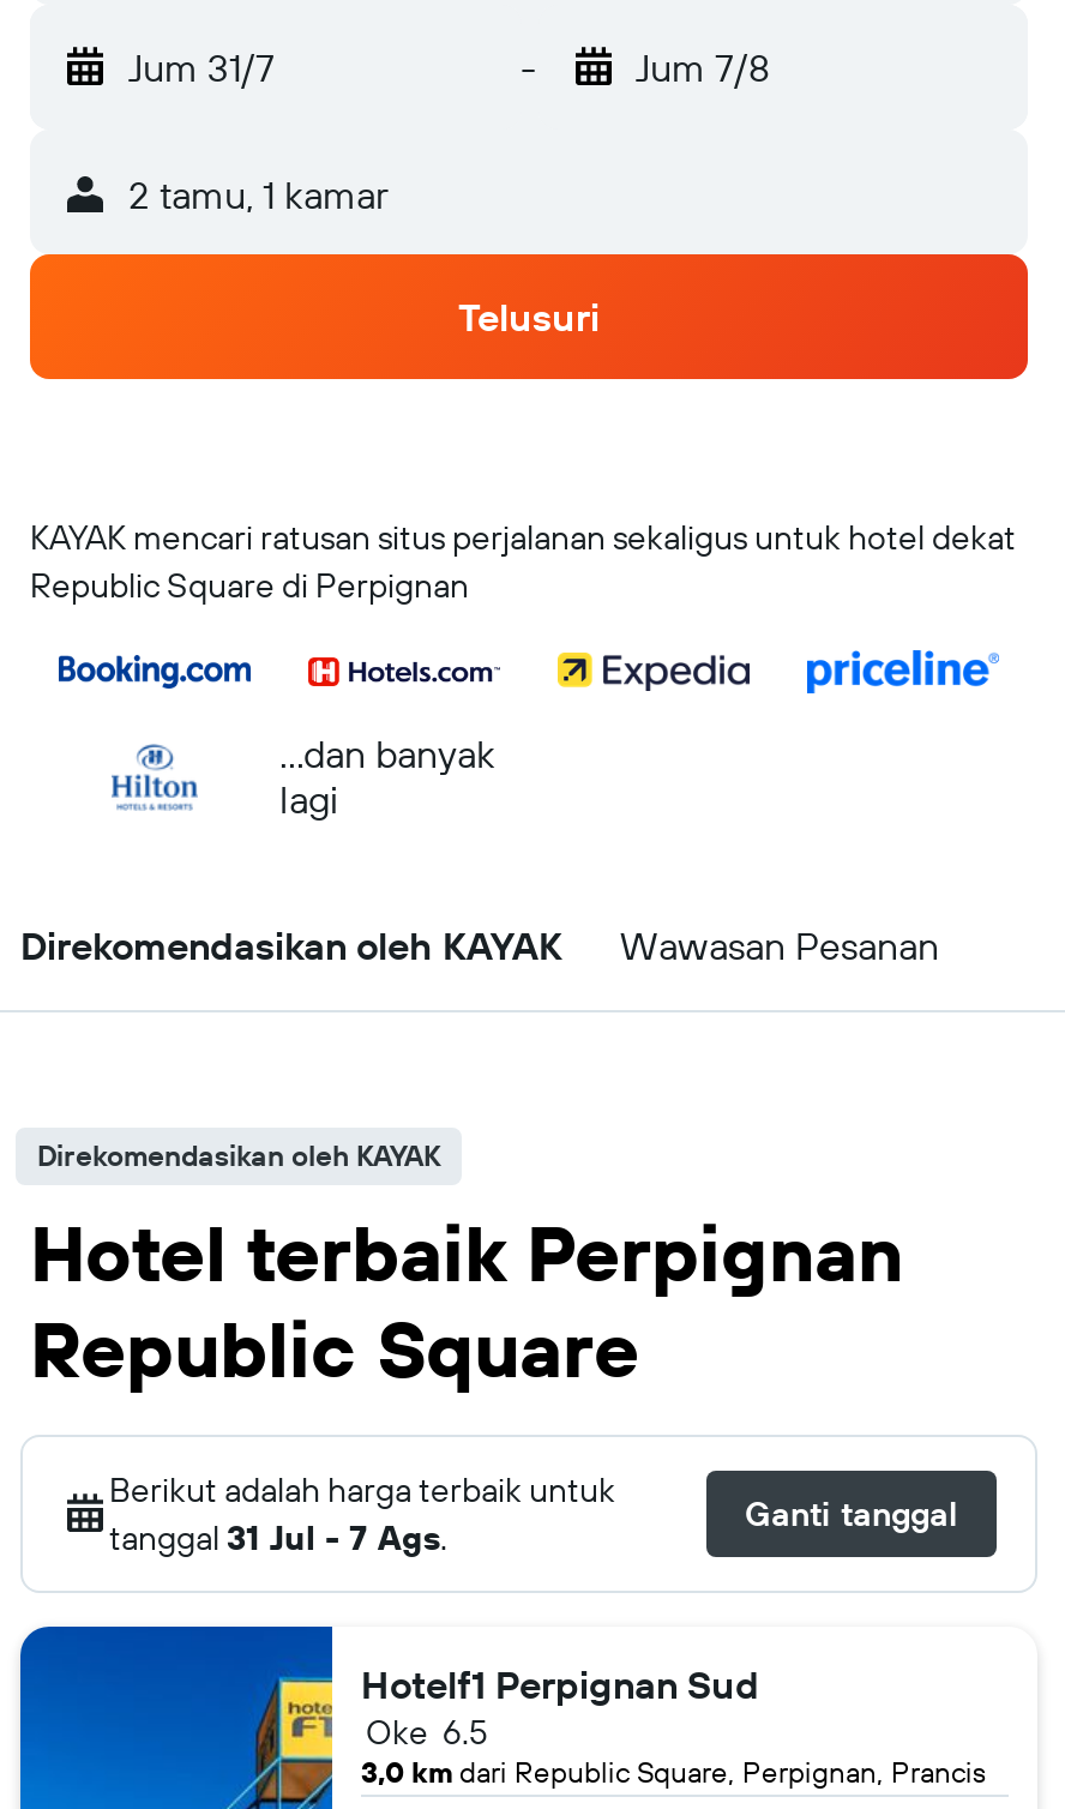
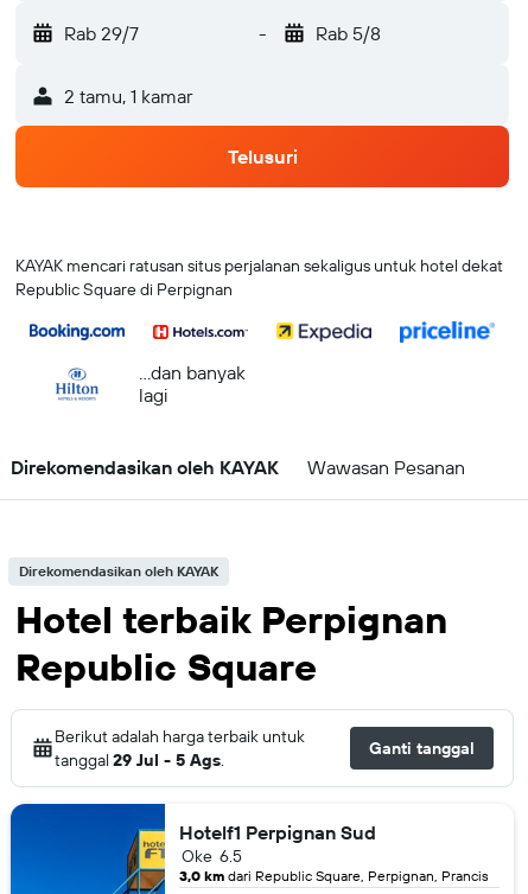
- Jum 31/7
+ Rab 29/7

- Jum 7/8
+ Rab 5/8

- tanggal 31 Jul - 7 Ags.
+ tanggal 29 Jul - 5 Ags.
